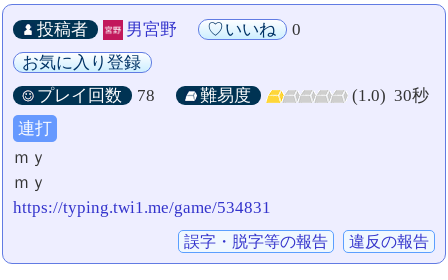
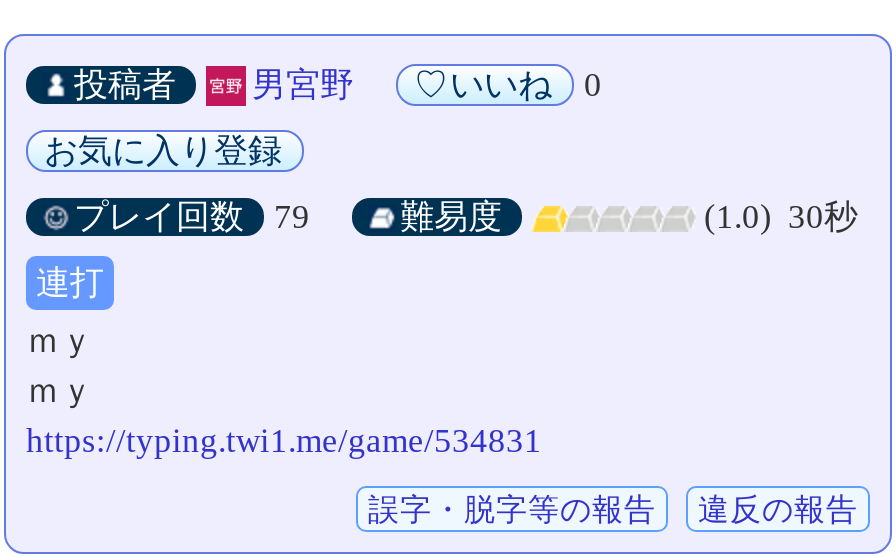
- プレイ回数 78
+ プレイ回数 79
